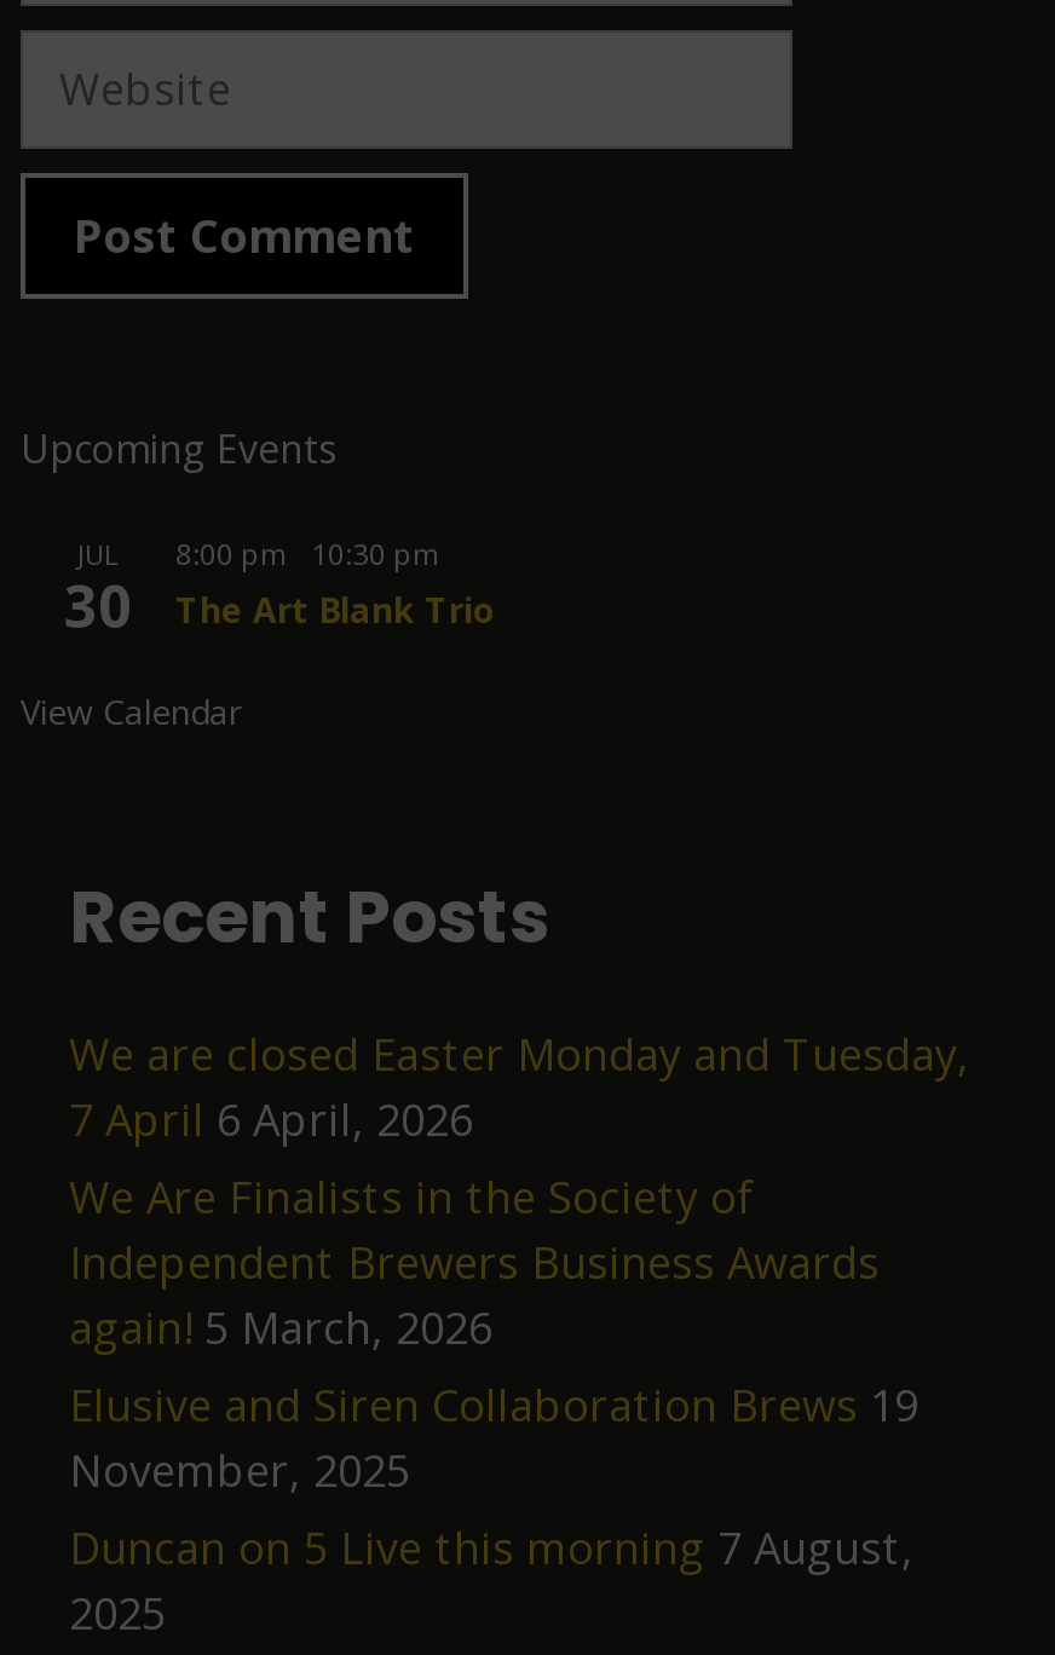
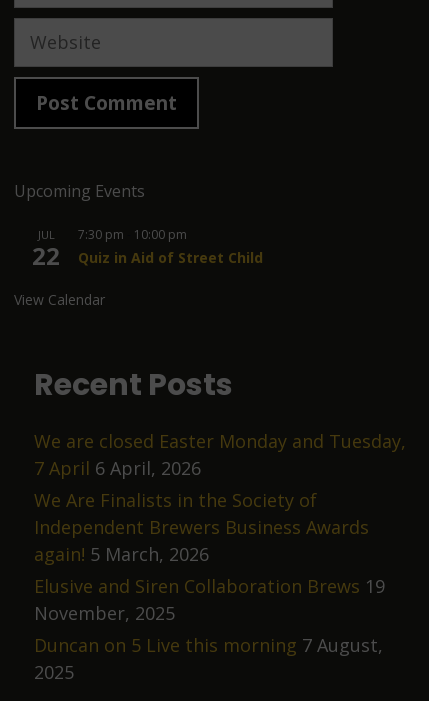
- 8:00 pm - 10:30 pm
- The Art Blank Trio
+ 7:30 pm - 10:00 pm
+ Quiz in Aid of Street Child

- 30
+ 22
